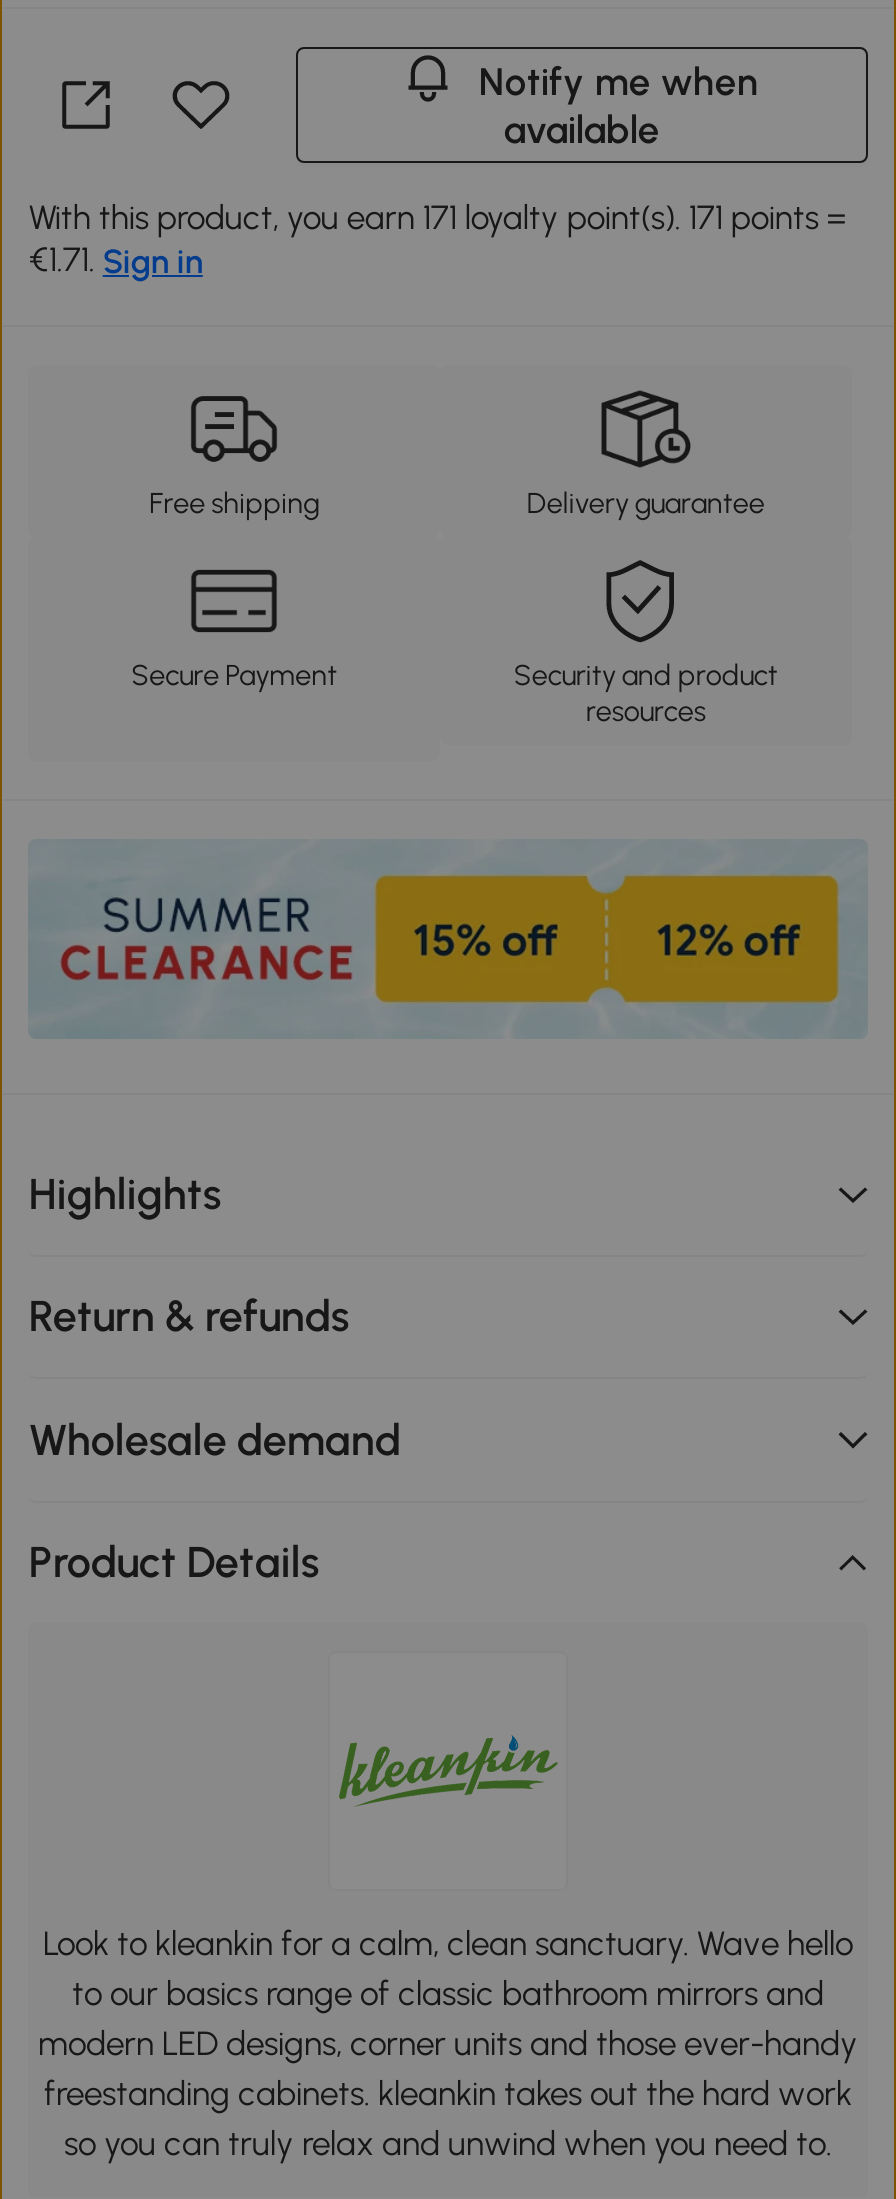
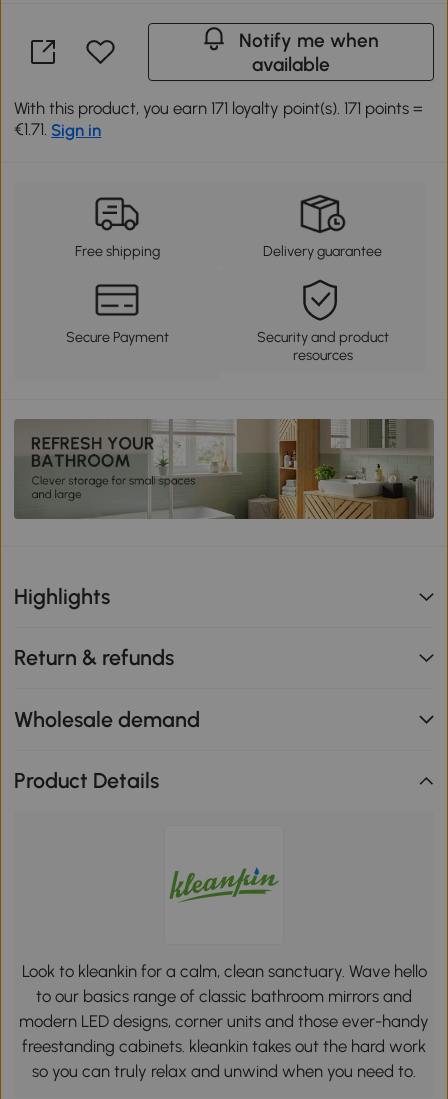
- [image]
+ [image]
